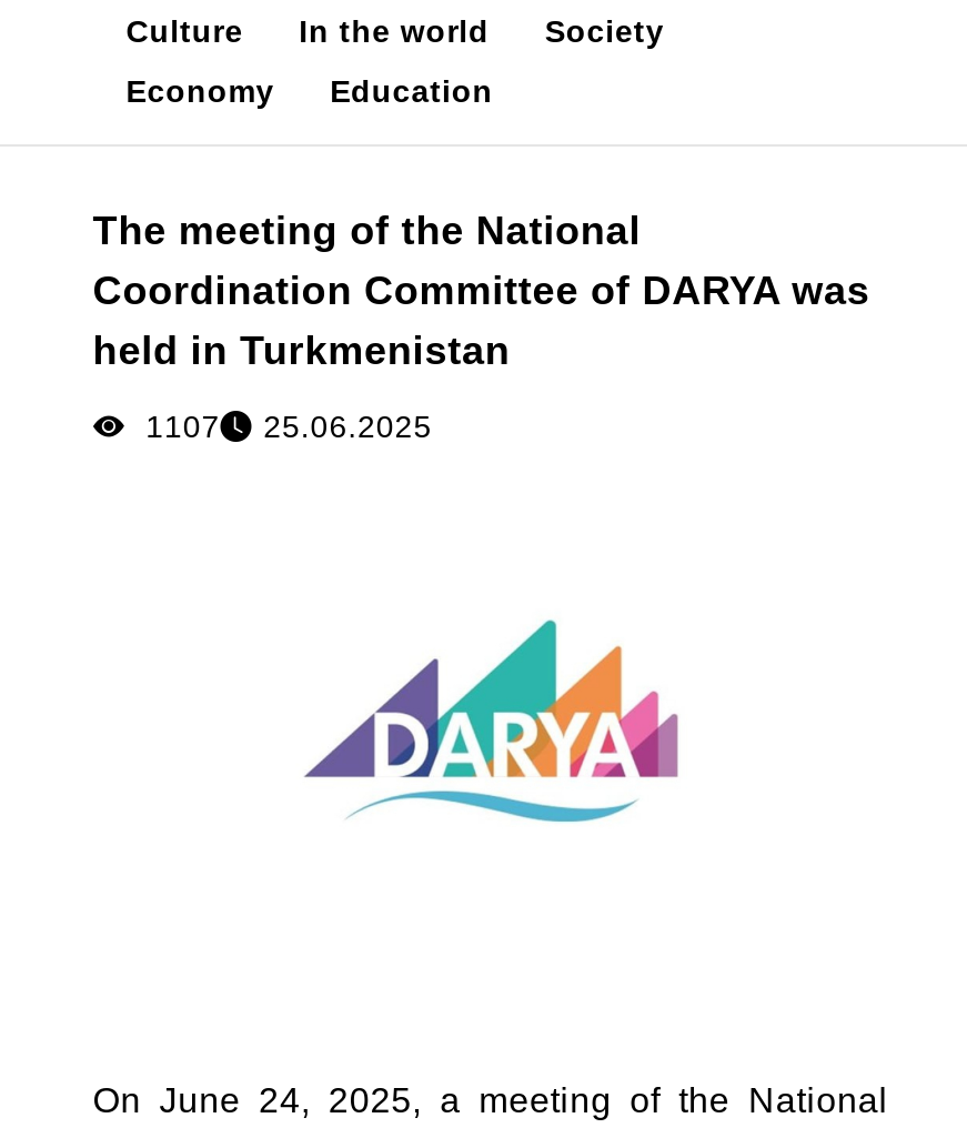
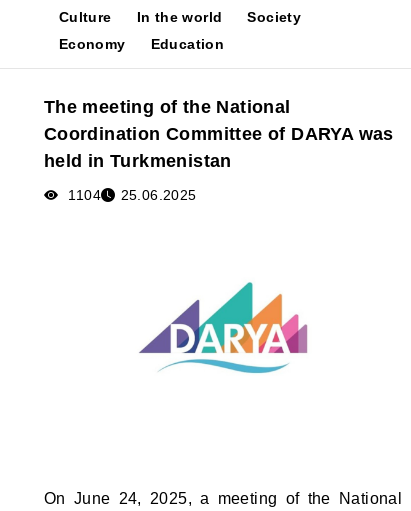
- 1107 25.06.2025
+ 1104 25.06.2025
